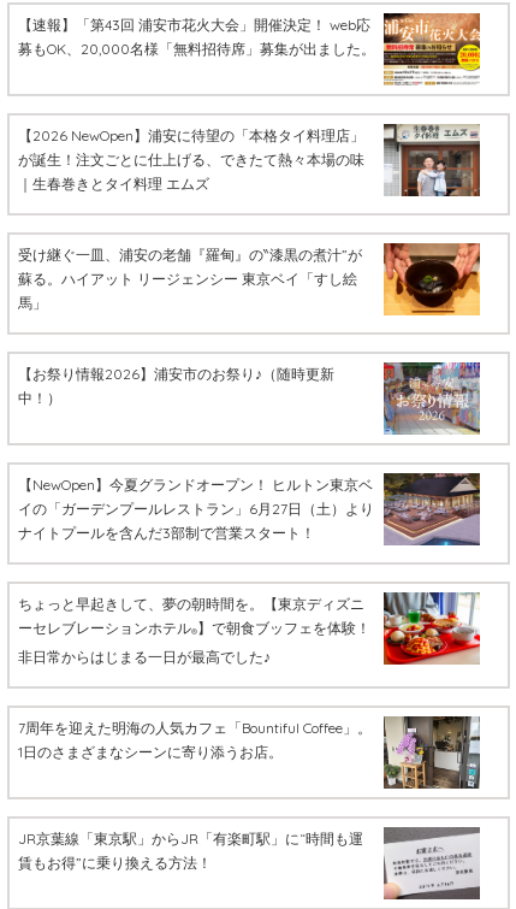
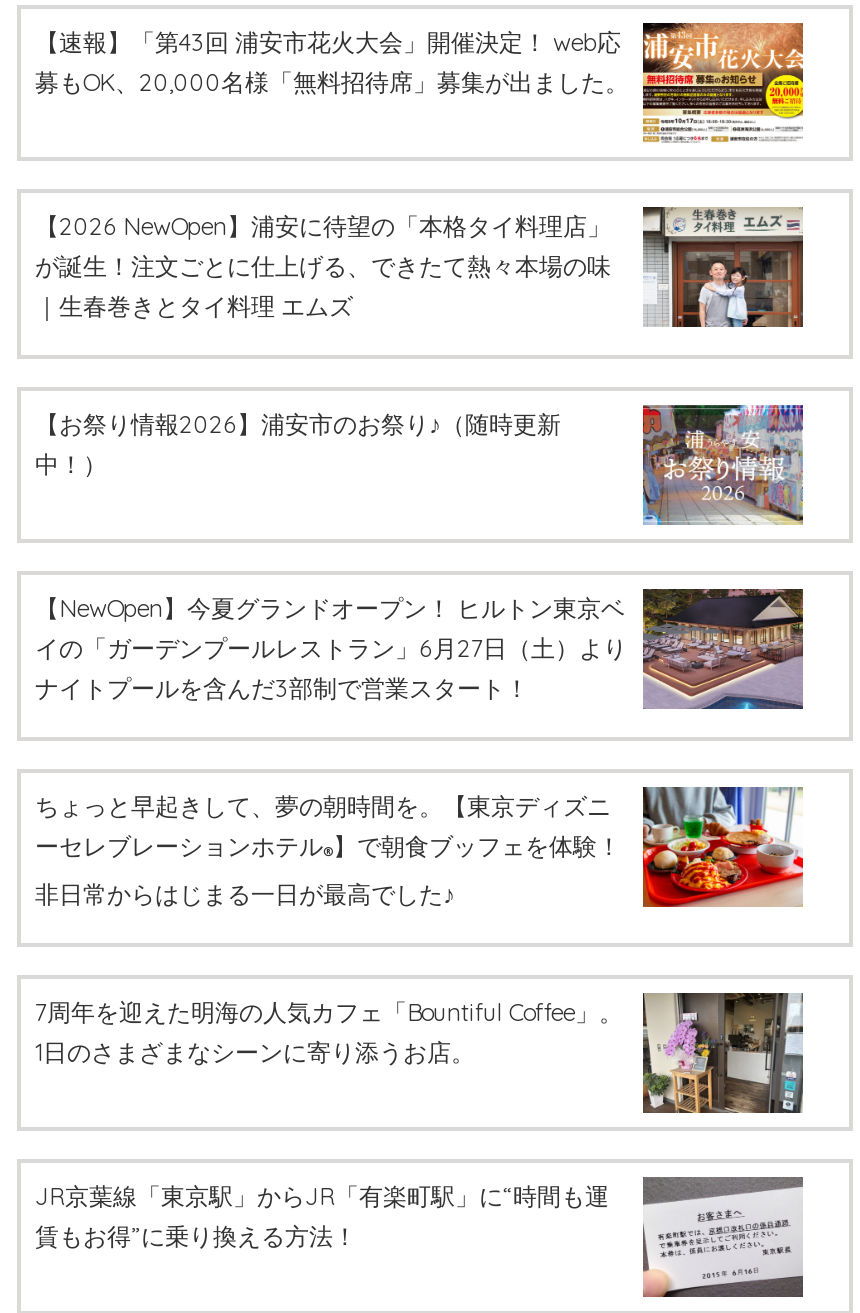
- [image]
- 受け継ぐ一皿、浦安の老舗『羅甸』の‶漆黒の煮汁”が
- 蘇る。ハイアット リージェンシー 東京ベイ「すし絵
- 馬」
